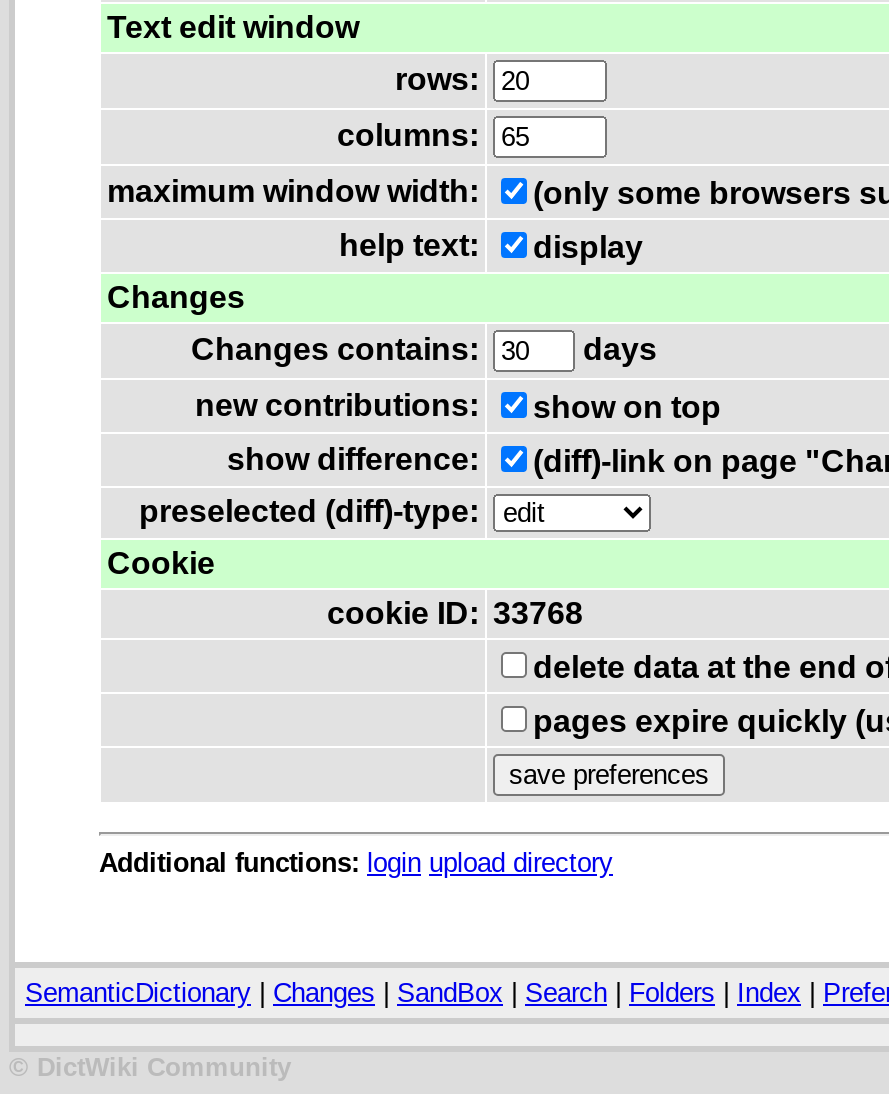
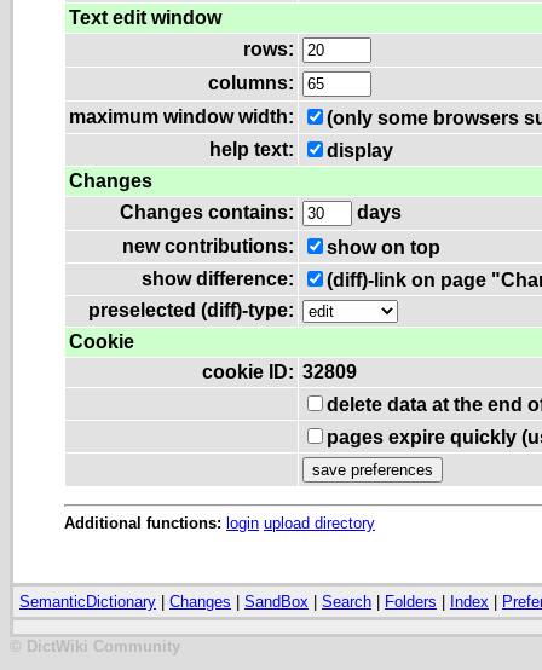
- cookie ID: 33768
+ cookie ID: 32809
